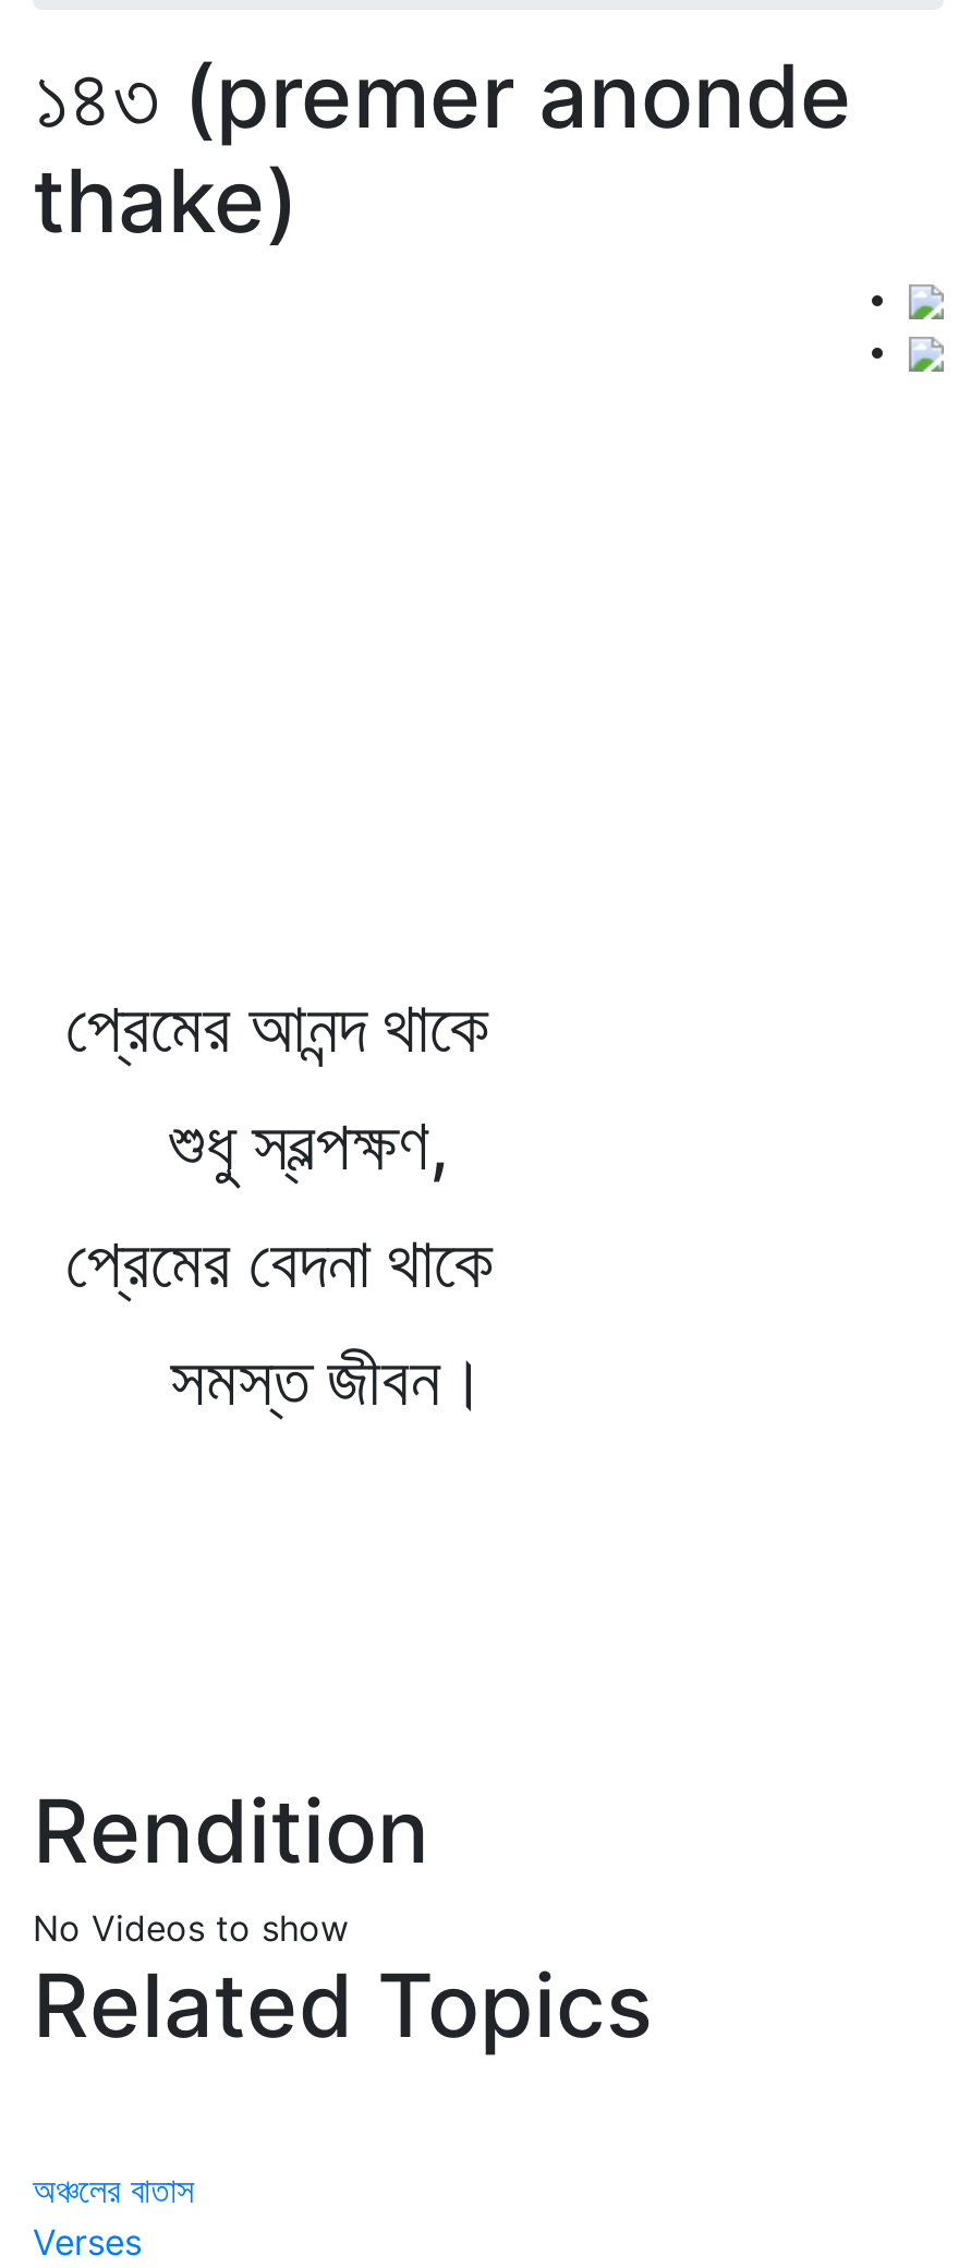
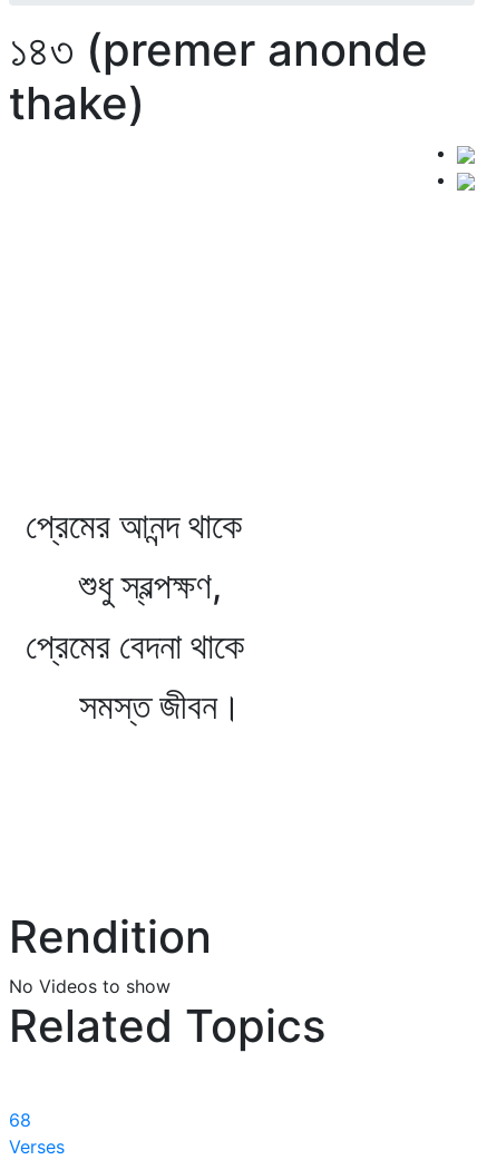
- অঞ্চলের বাতাস
+ 68
